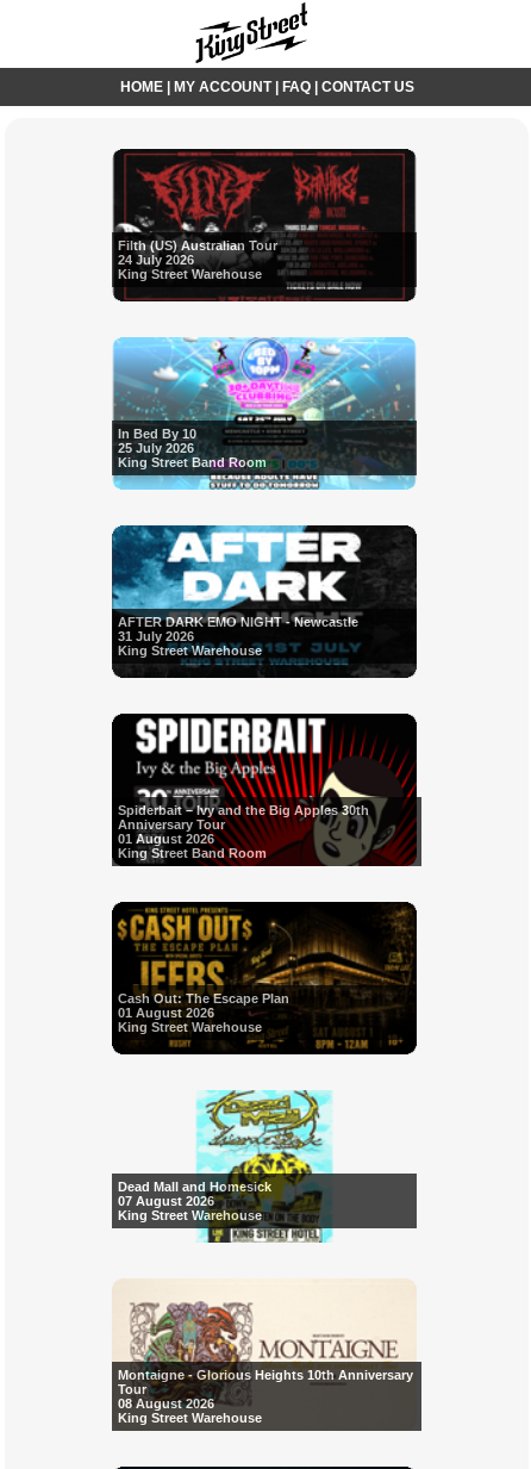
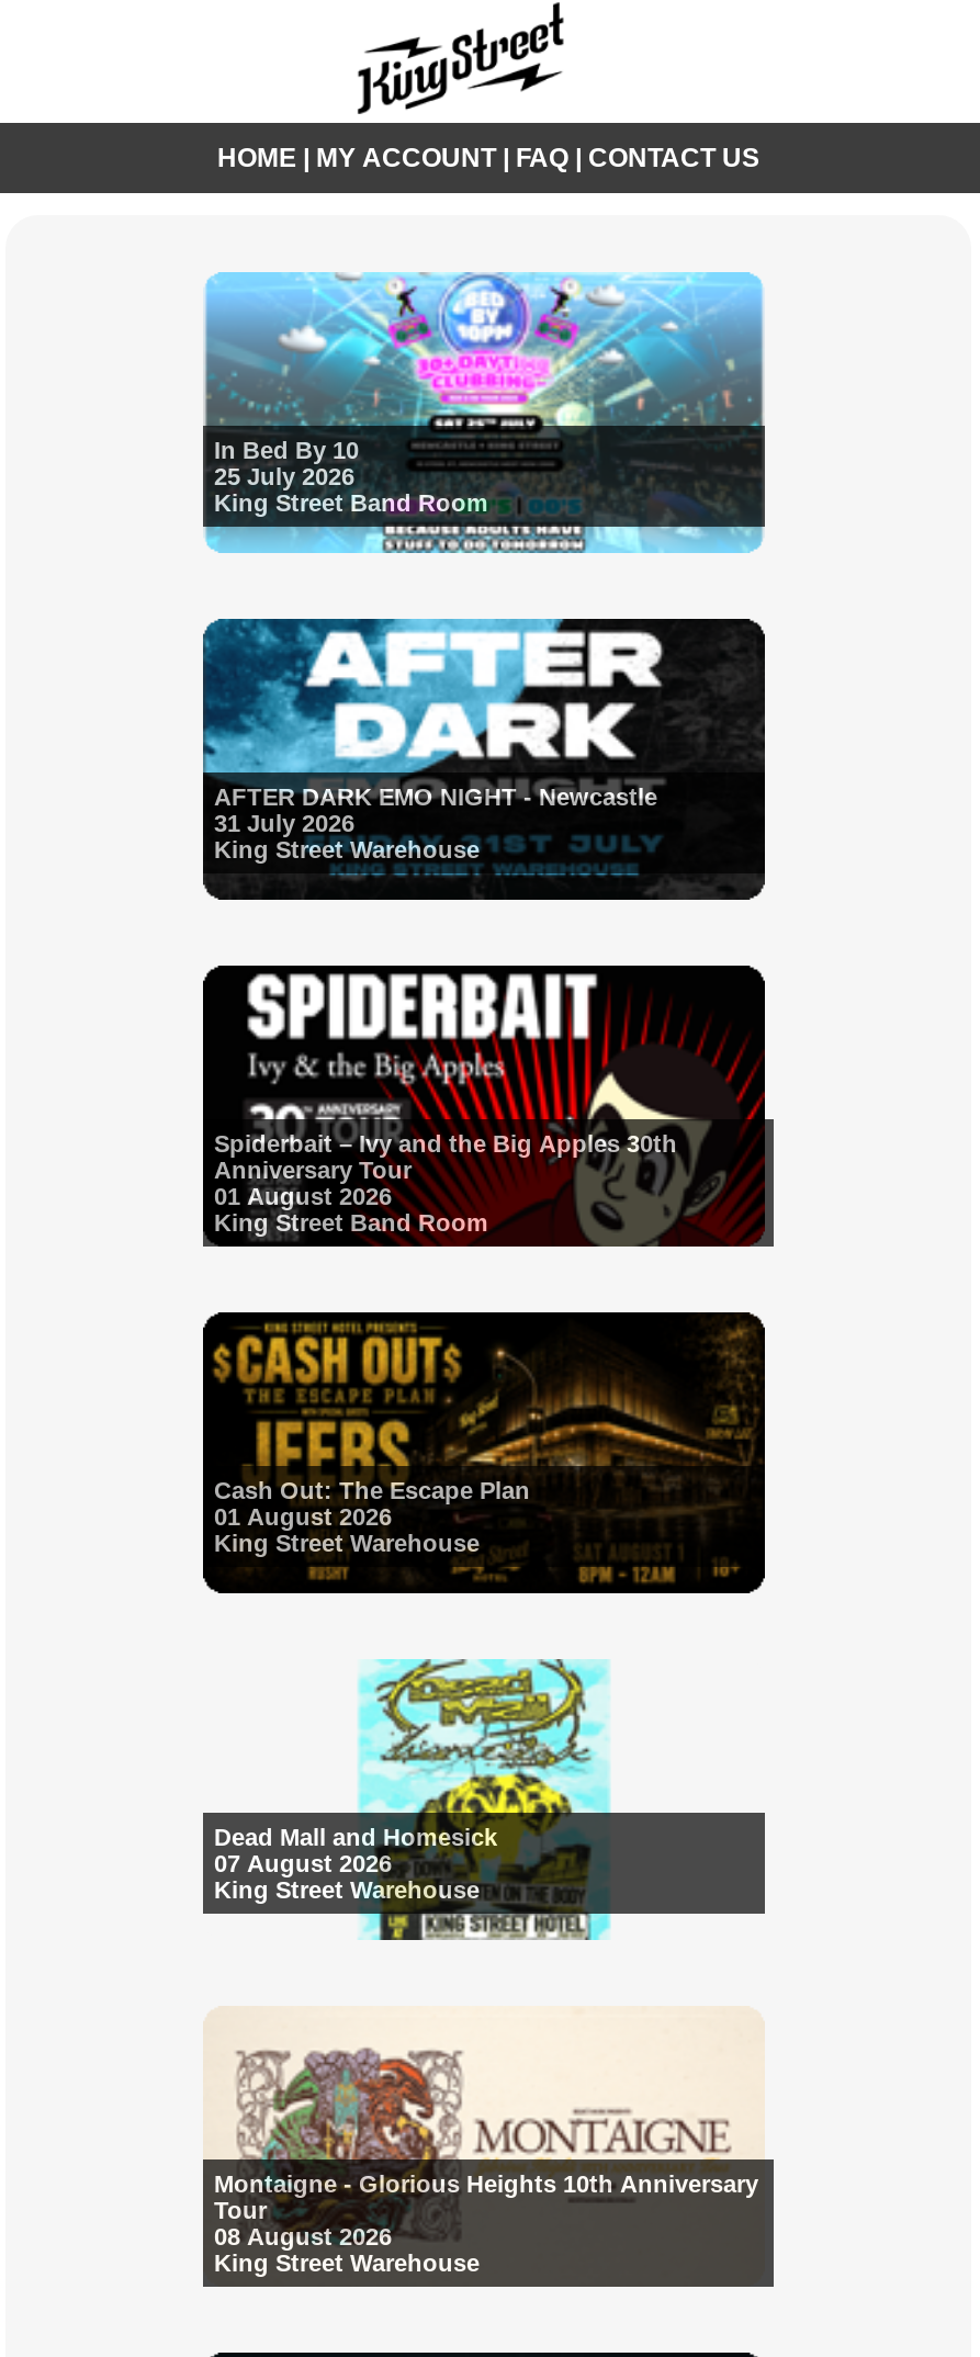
- [image]
- Filth (US) Australian Tour
- 24 July 2026
- King Street Warehouse
